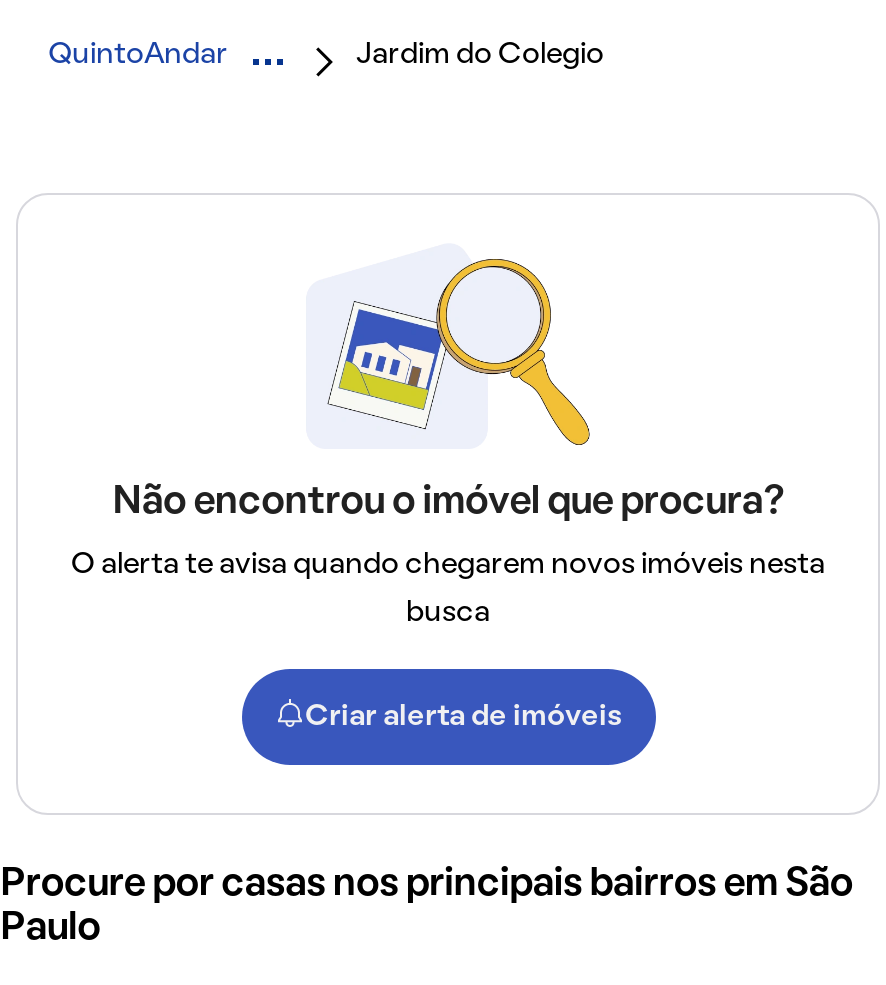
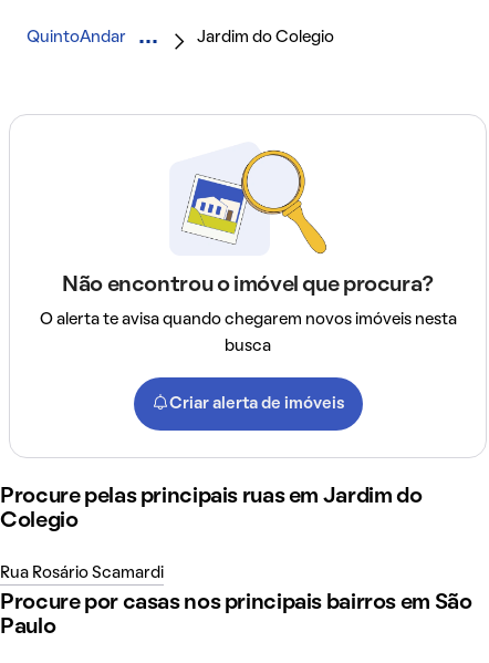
+ Procure pelas principais ruas em Jardim do
+ Colegio
+ Rua Rosário Scamardi
